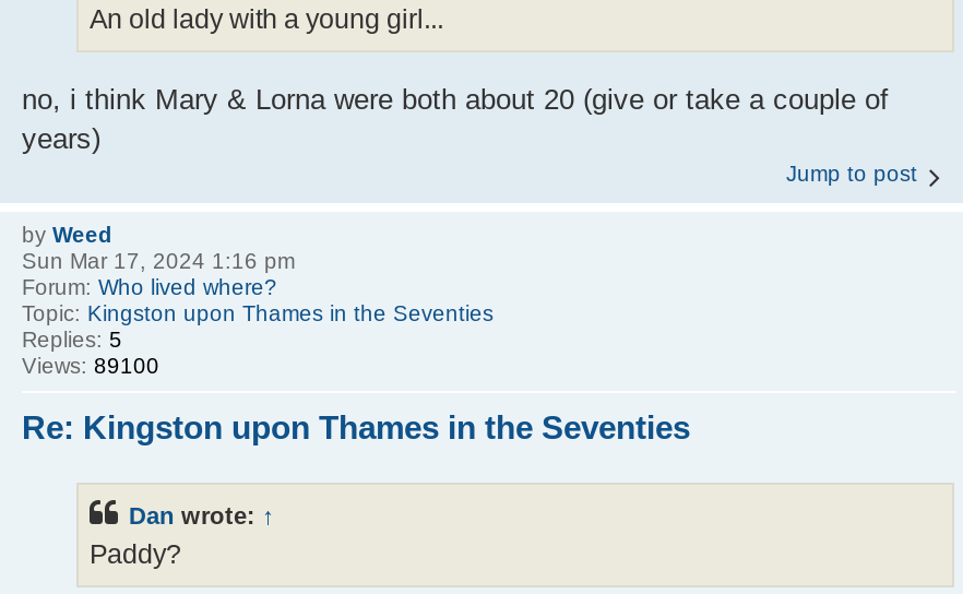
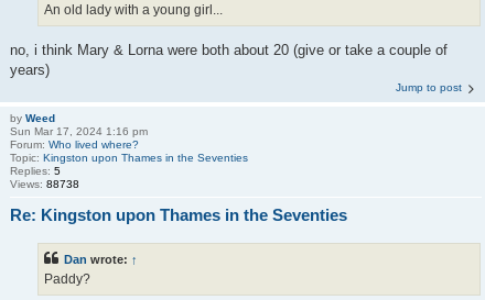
- Views: 89100
+ Views: 88738
